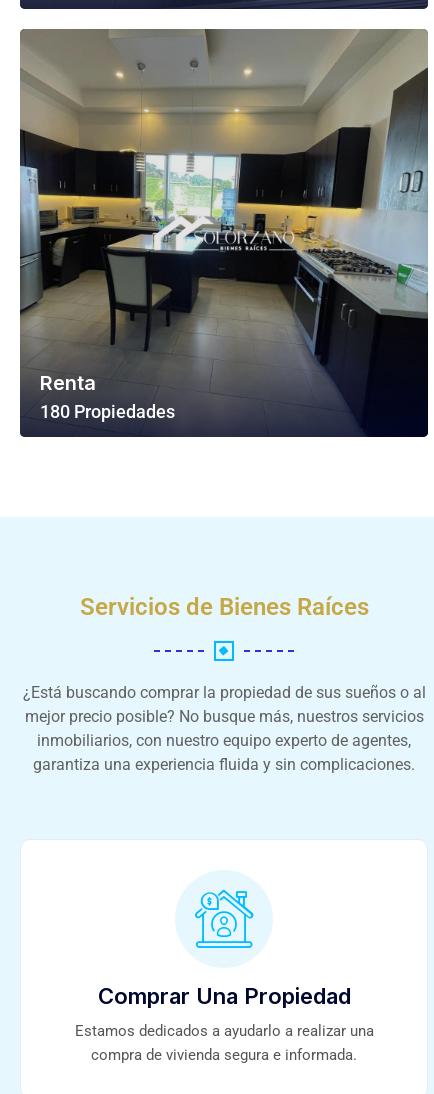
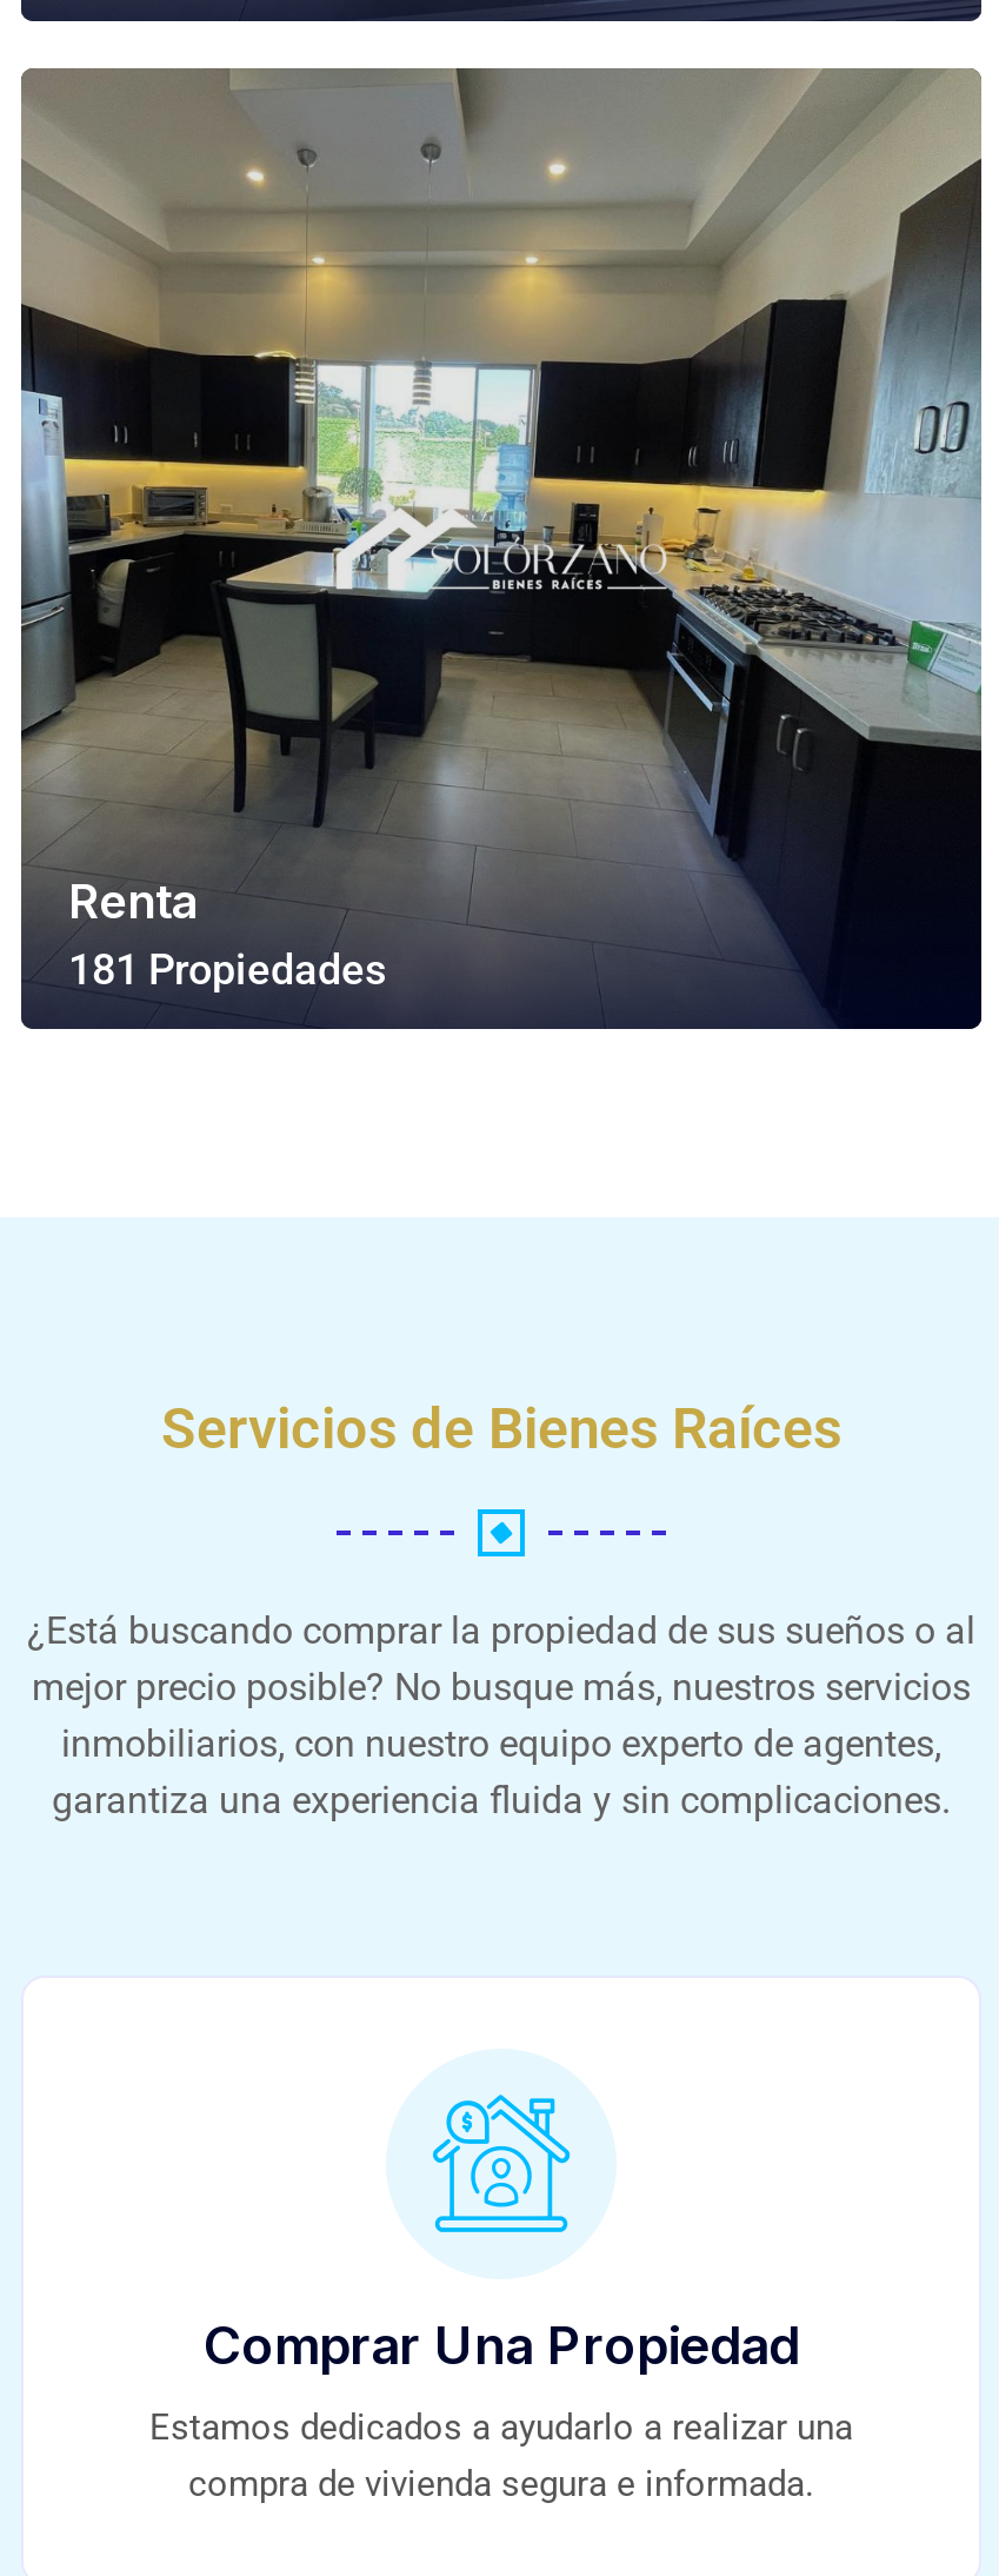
- 180 Propiedades
+ 181 Propiedades
